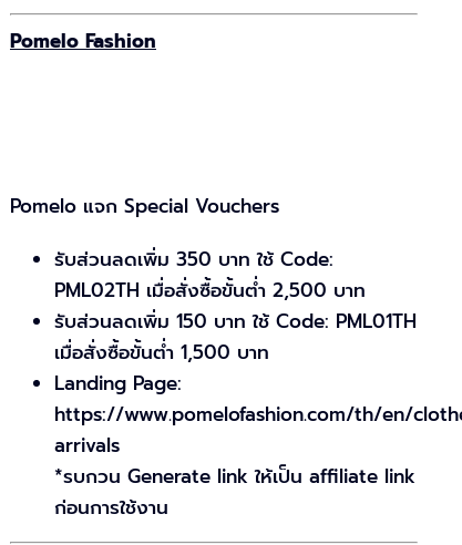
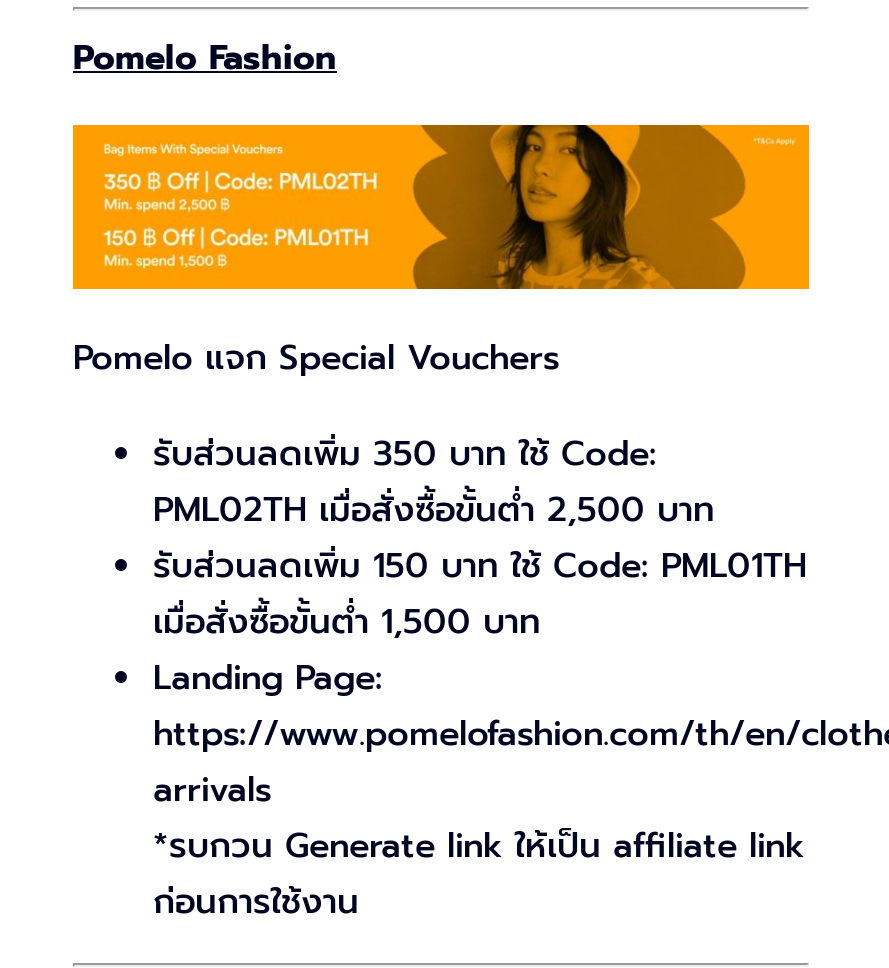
+ [image]
